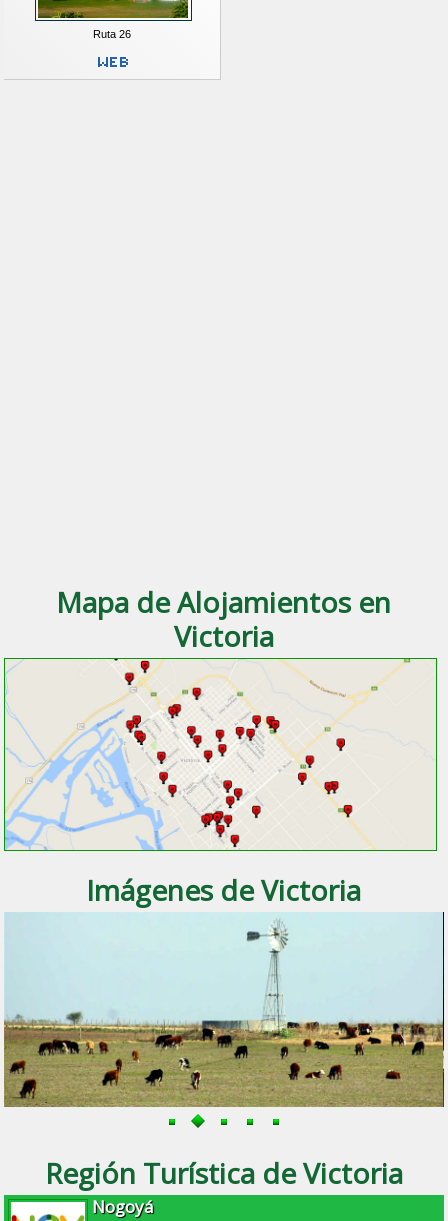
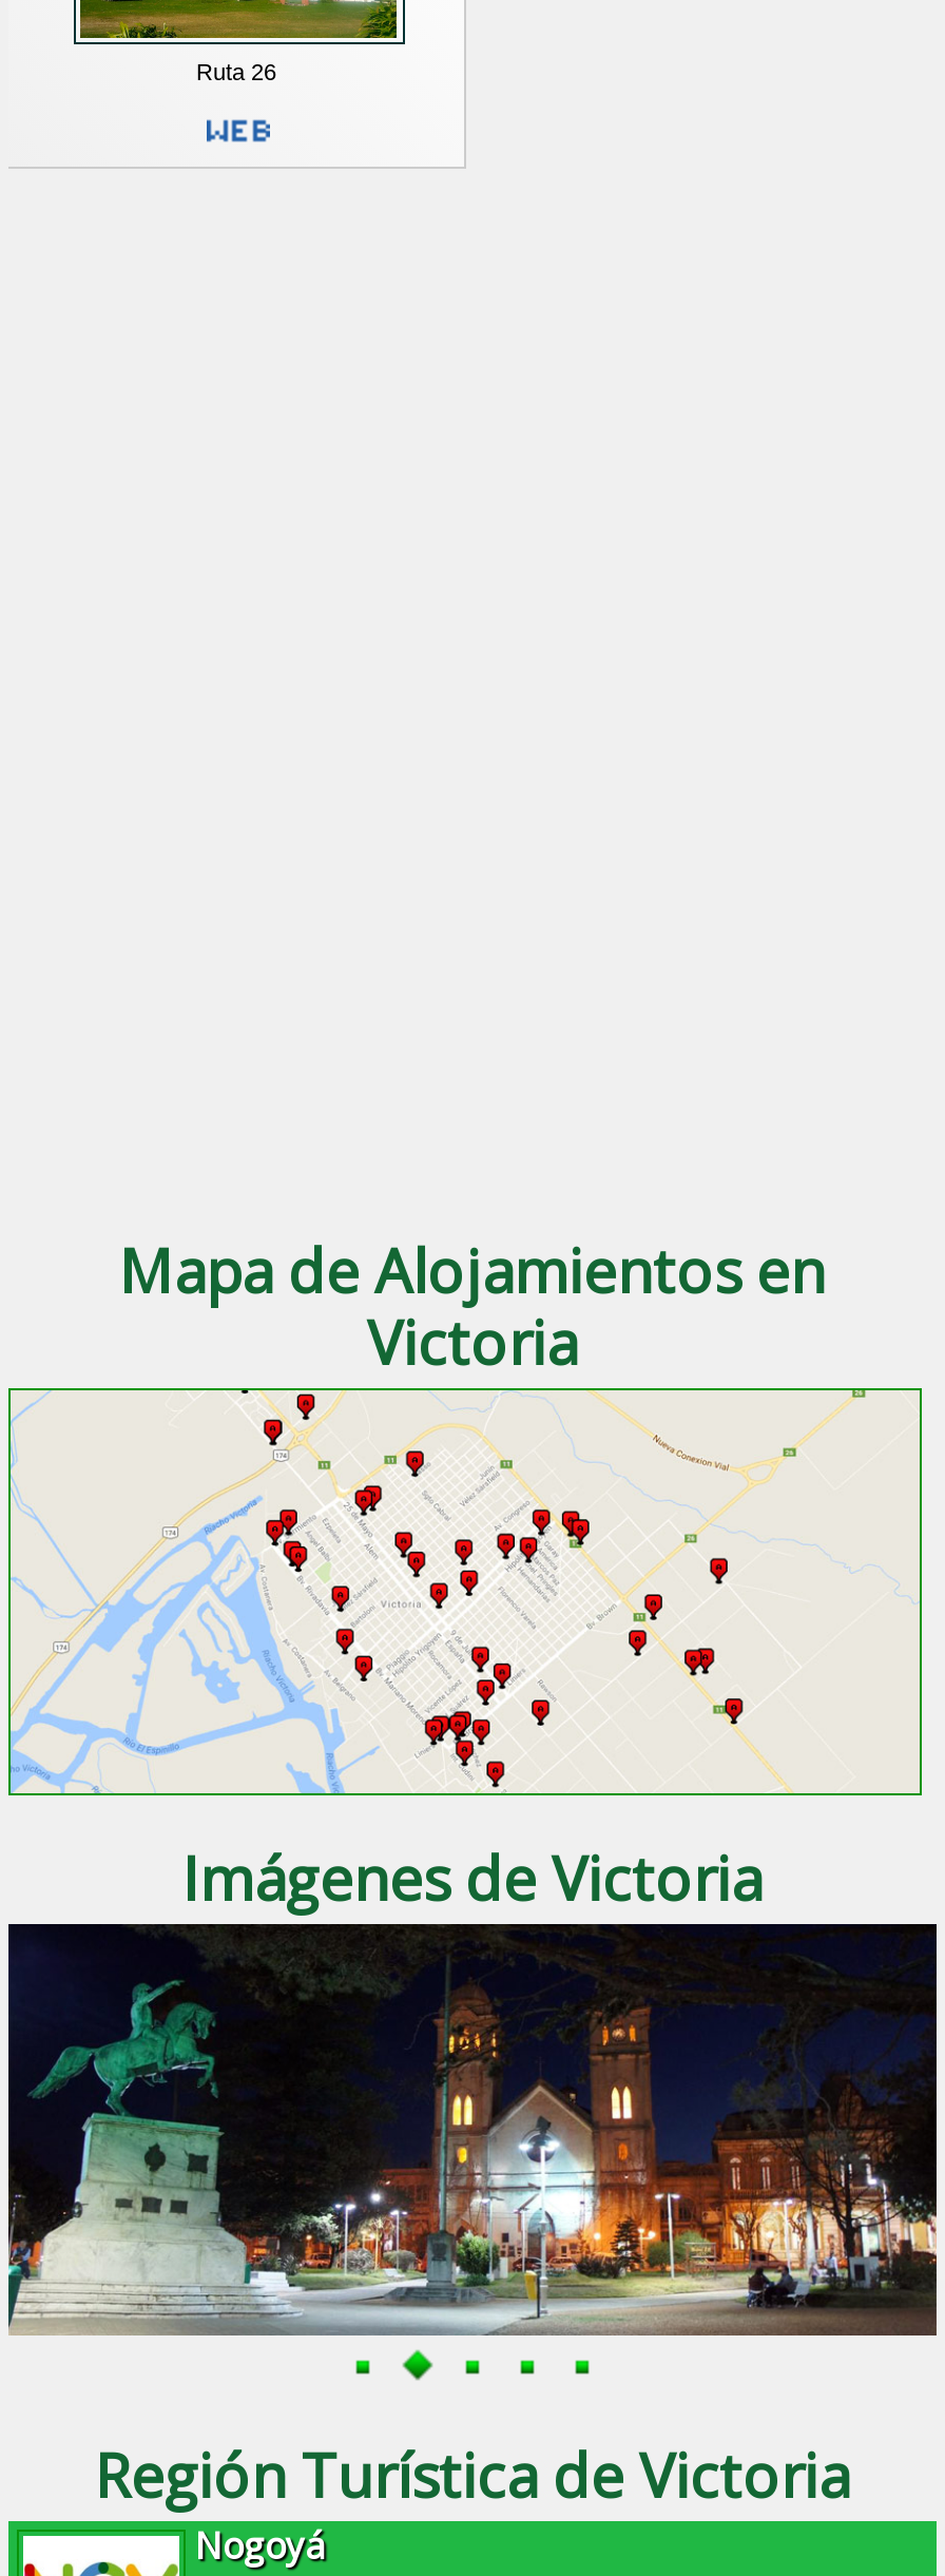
- [image]
+ [image]
